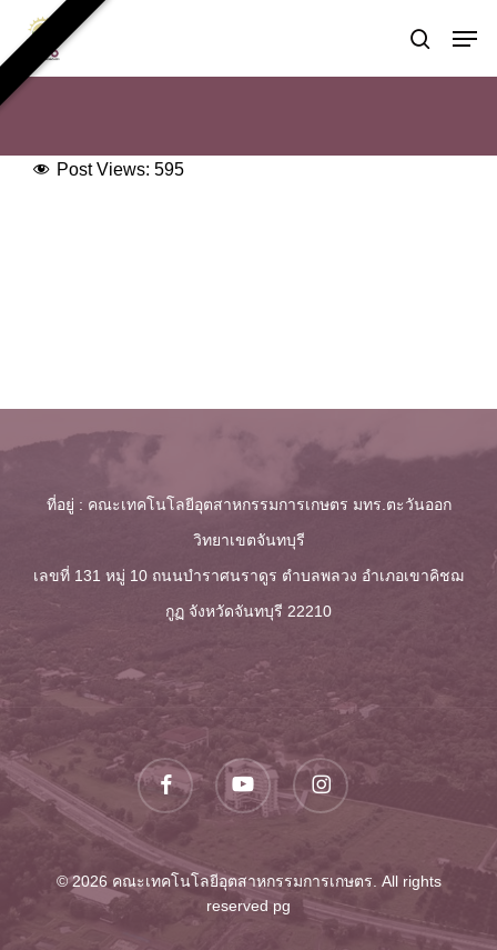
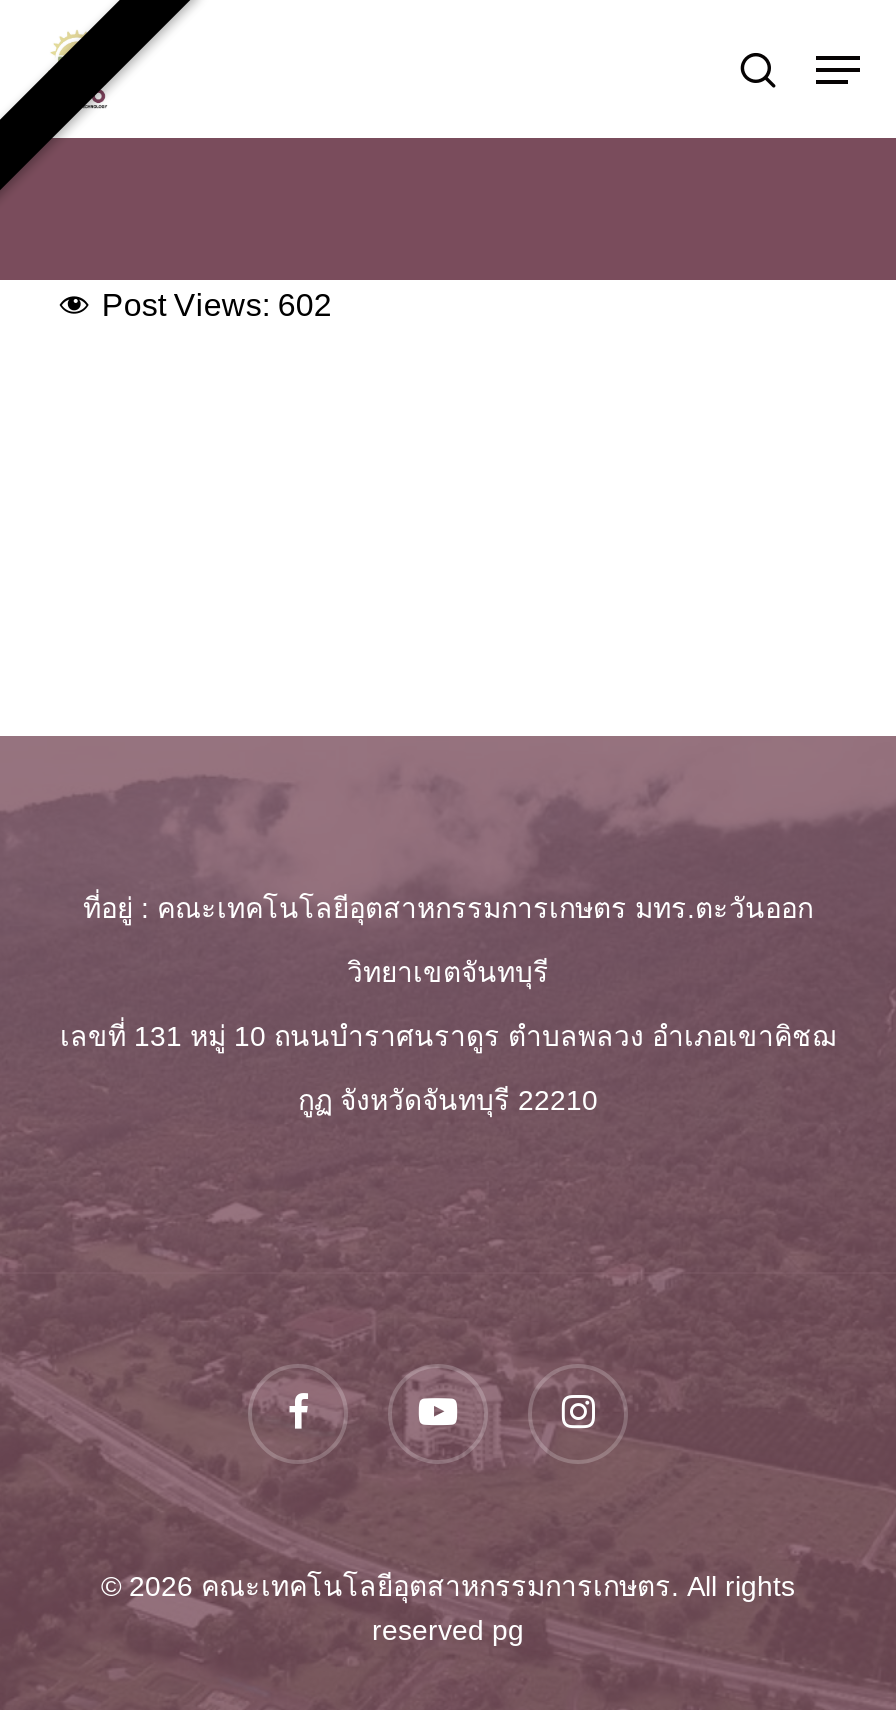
- Post Views: 595
+ Post Views: 602
